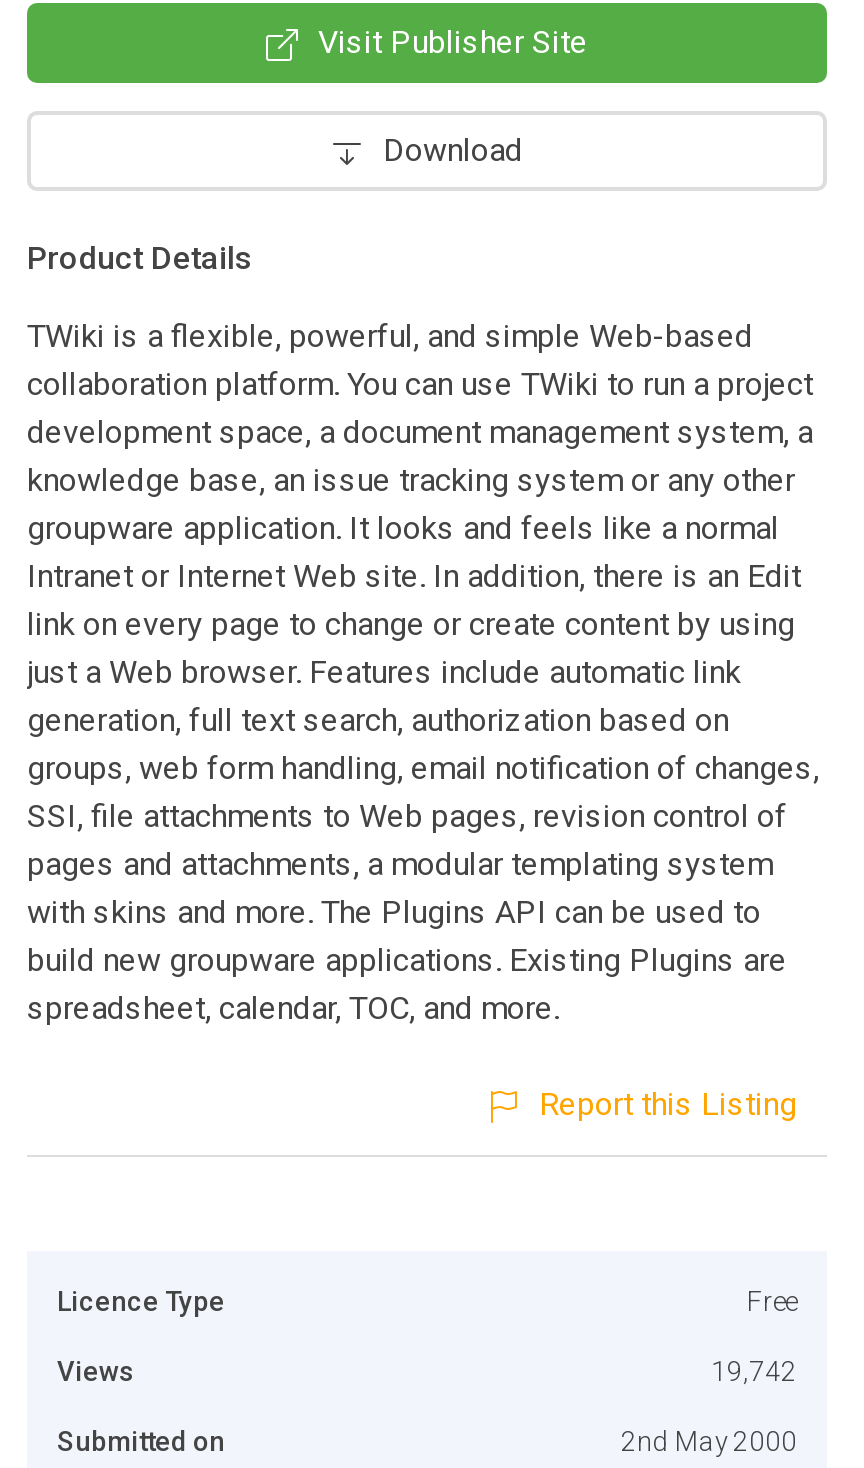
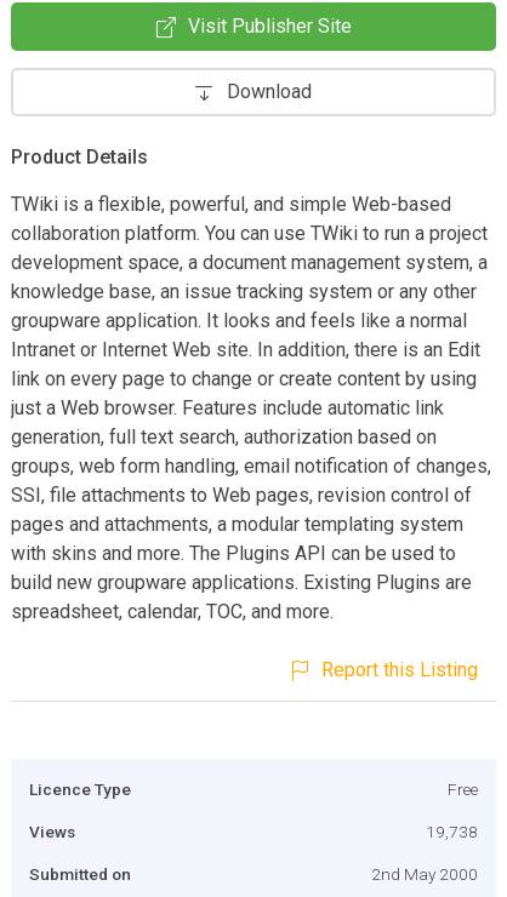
- 19,742
+ 19,738
